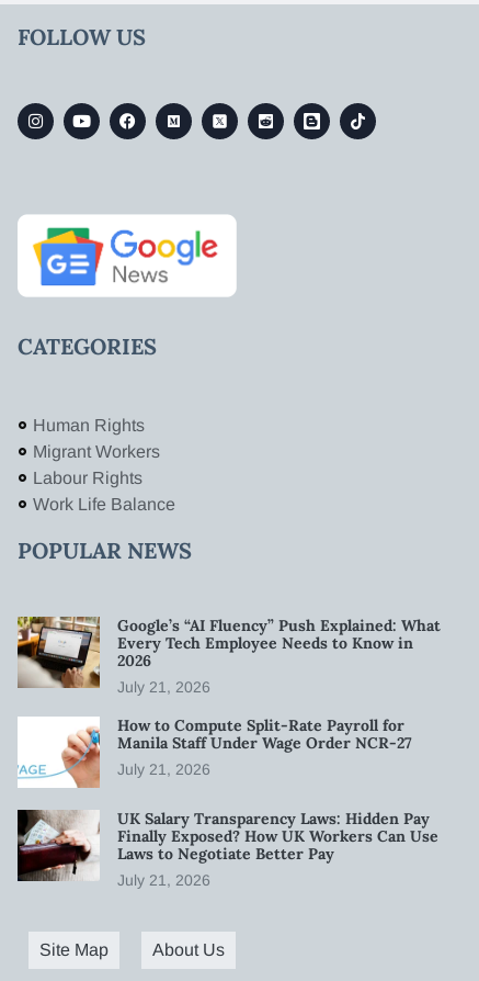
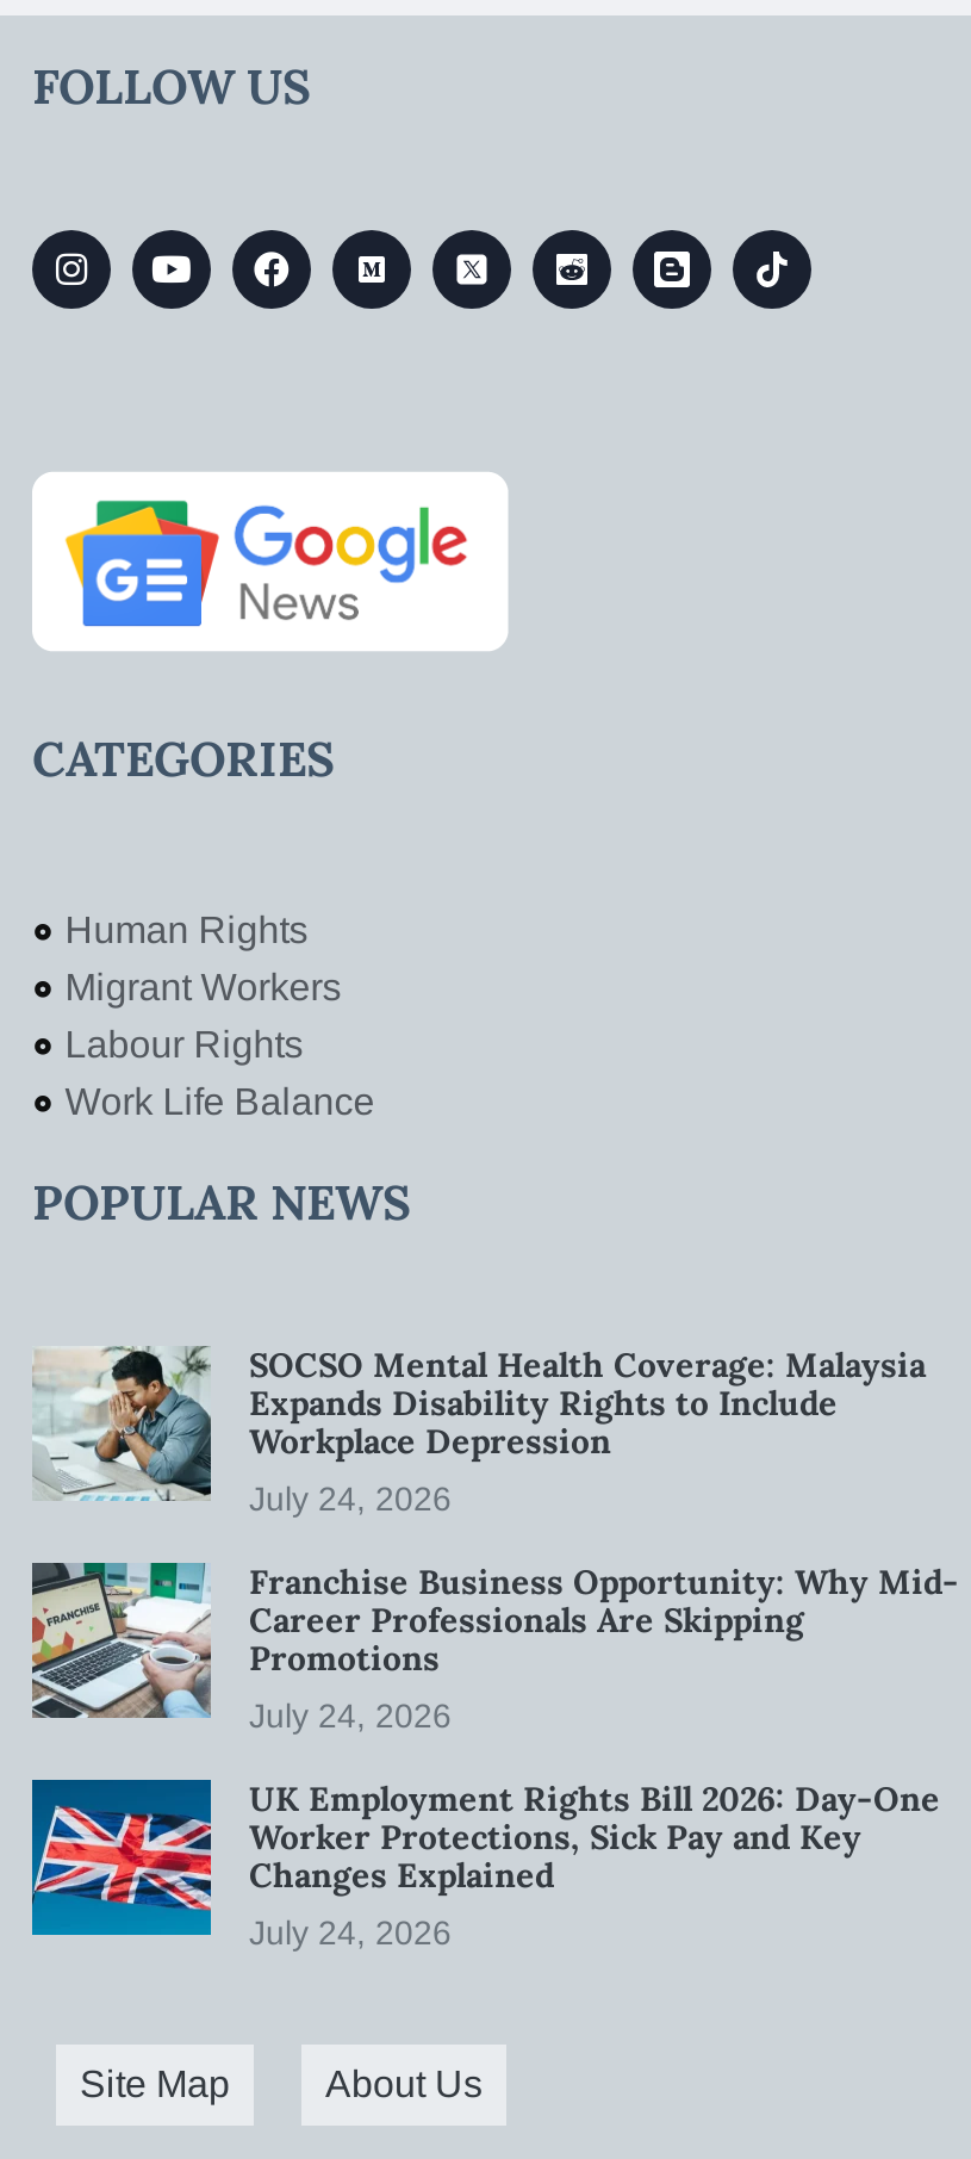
- [image]
- Google’s “AI Fluency” Push Explained: What
- Every Tech Employee Needs to Know in
- 2026
- July 21, 2026
+ [image]
+ SOCSO Mental Health Coverage: Malaysia
+ Expands Disability Rights to Include
+ Workplace Depression
+ July 24, 2026

- [image]
- How to Compute Split-Rate Payroll for
- Manila Staff Under Wage Order NCR-27
- July 21, 2026
+ [image]
+ Franchise Business Opportunity: Why Mid-
+ Career Professionals Are Skipping
+ Promotions
+ July 24, 2026

- [image]
- UK Salary Transparency Laws: Hidden Pay
- Finally Exposed? How UK Workers Can Use
- Laws to Negotiate Better Pay
- July 21, 2026
+ [image]
+ UK Employment Rights Bill 2026: Day-One
+ Worker Protections, Sick Pay and Key
+ Changes Explained
+ July 24, 2026
